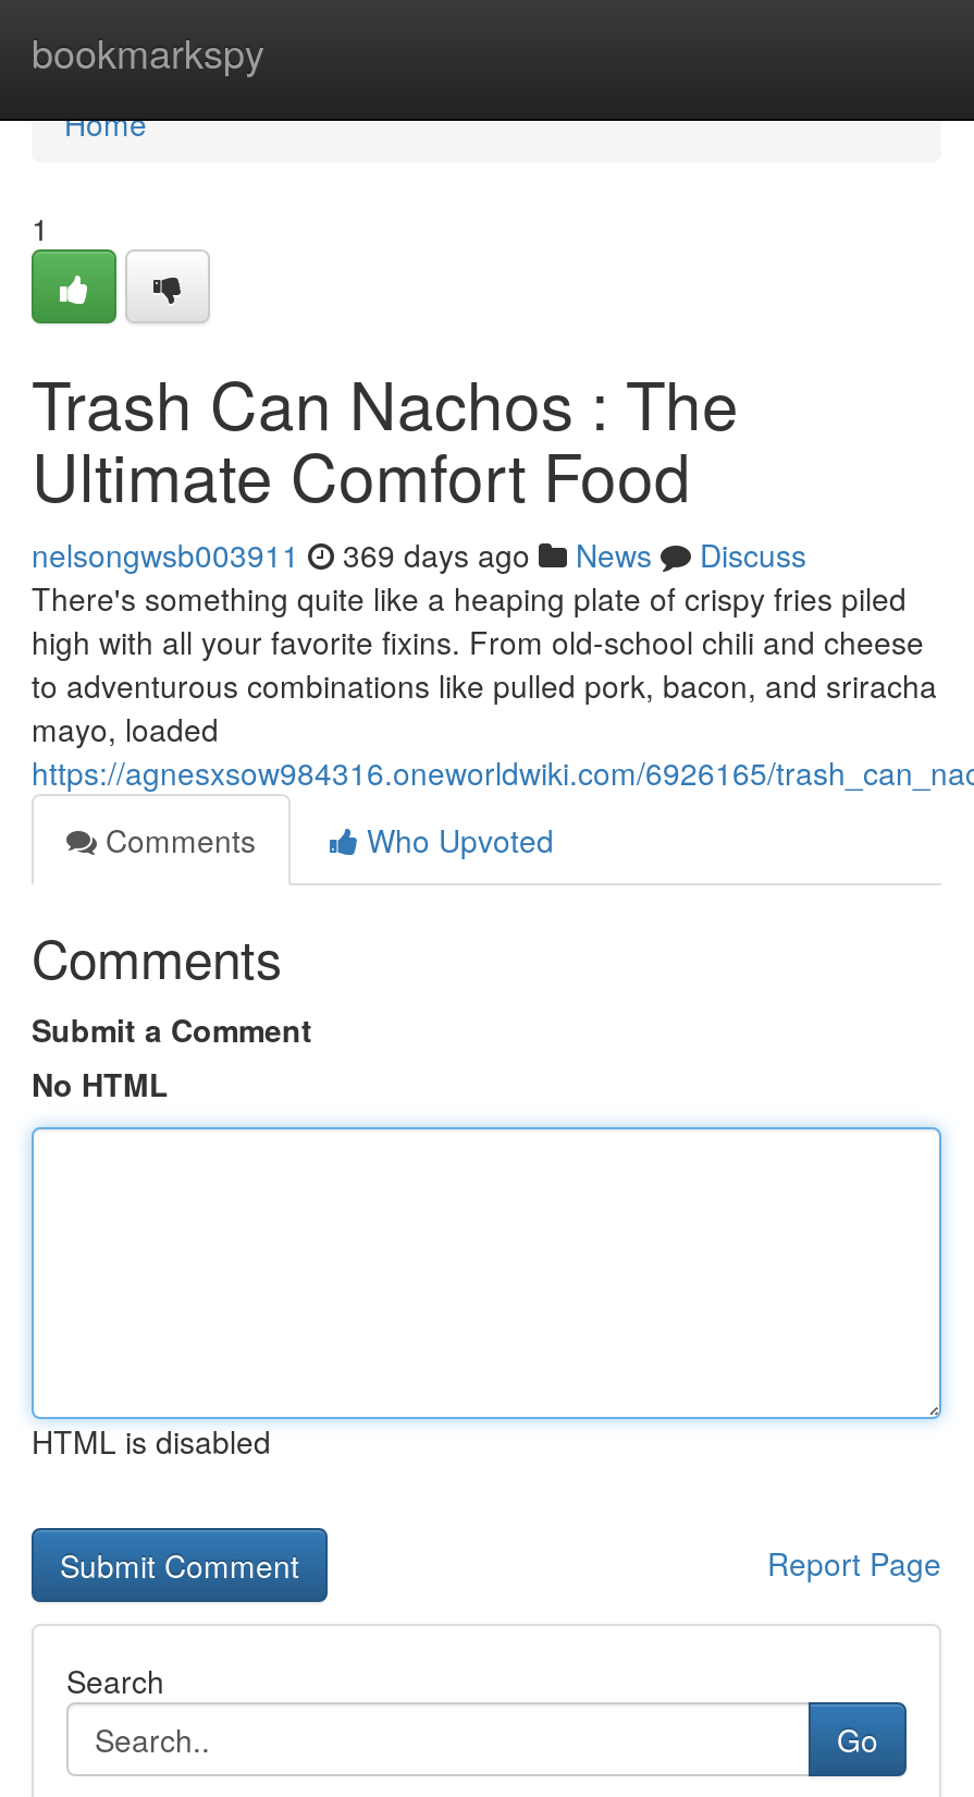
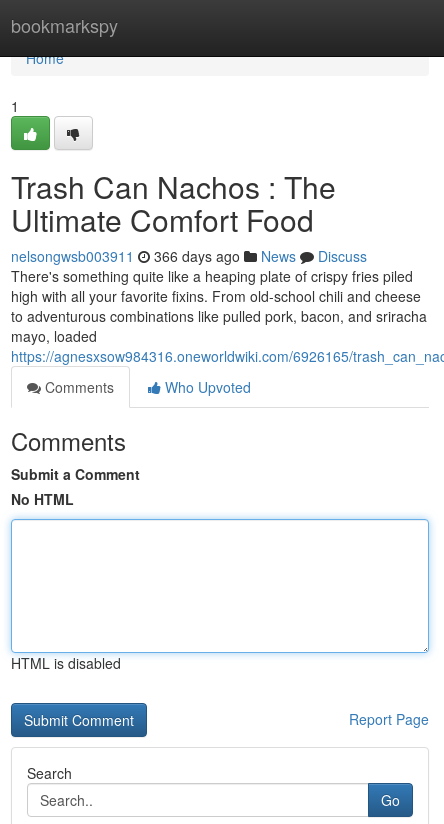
- nelsongwsb003911 369 days ago News Discuss
+ nelsongwsb003911 366 days ago News Discuss
